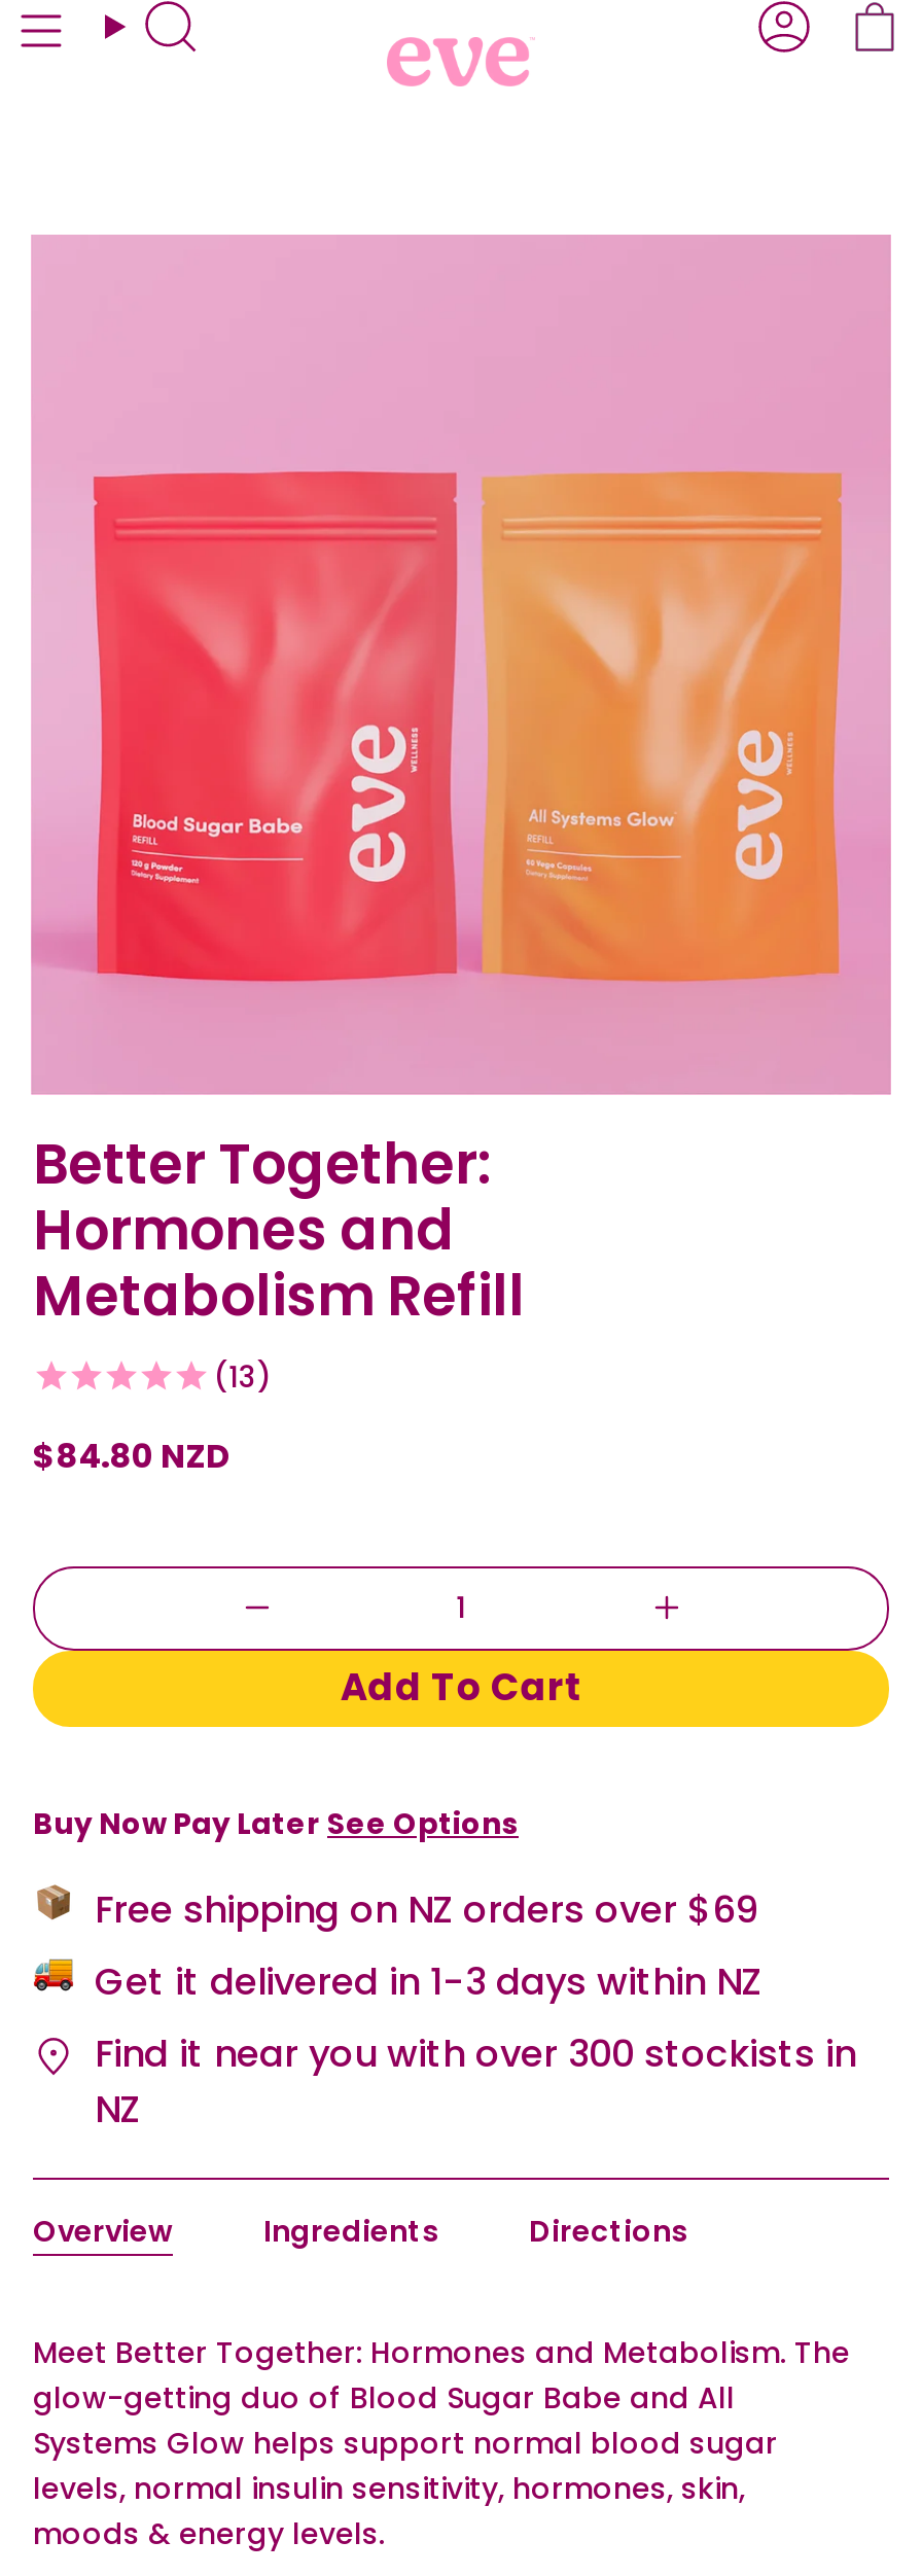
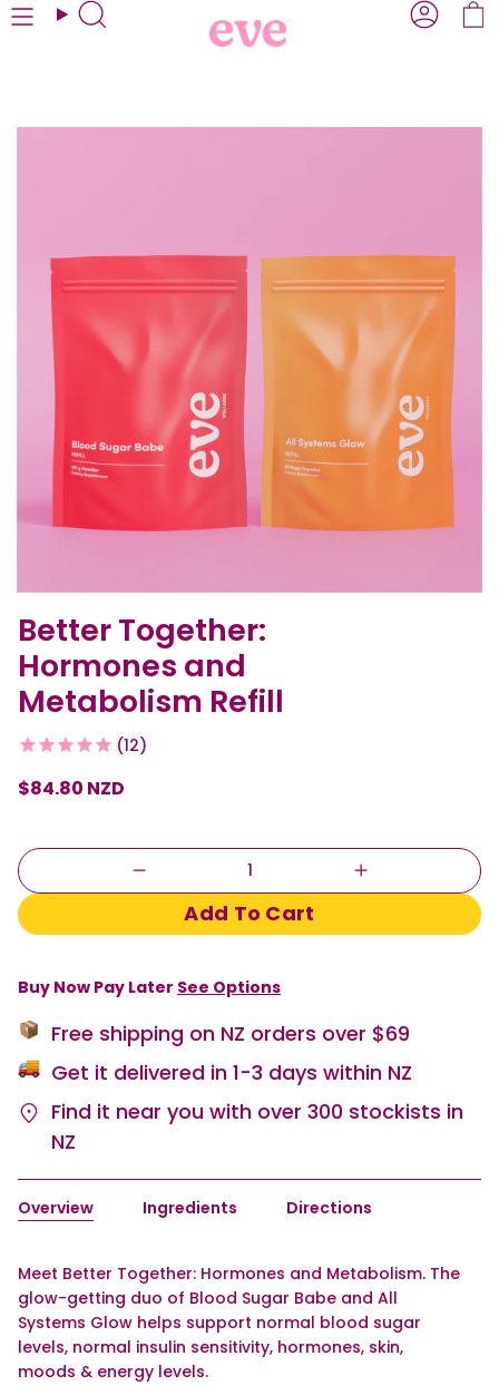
- 13
+ 12
